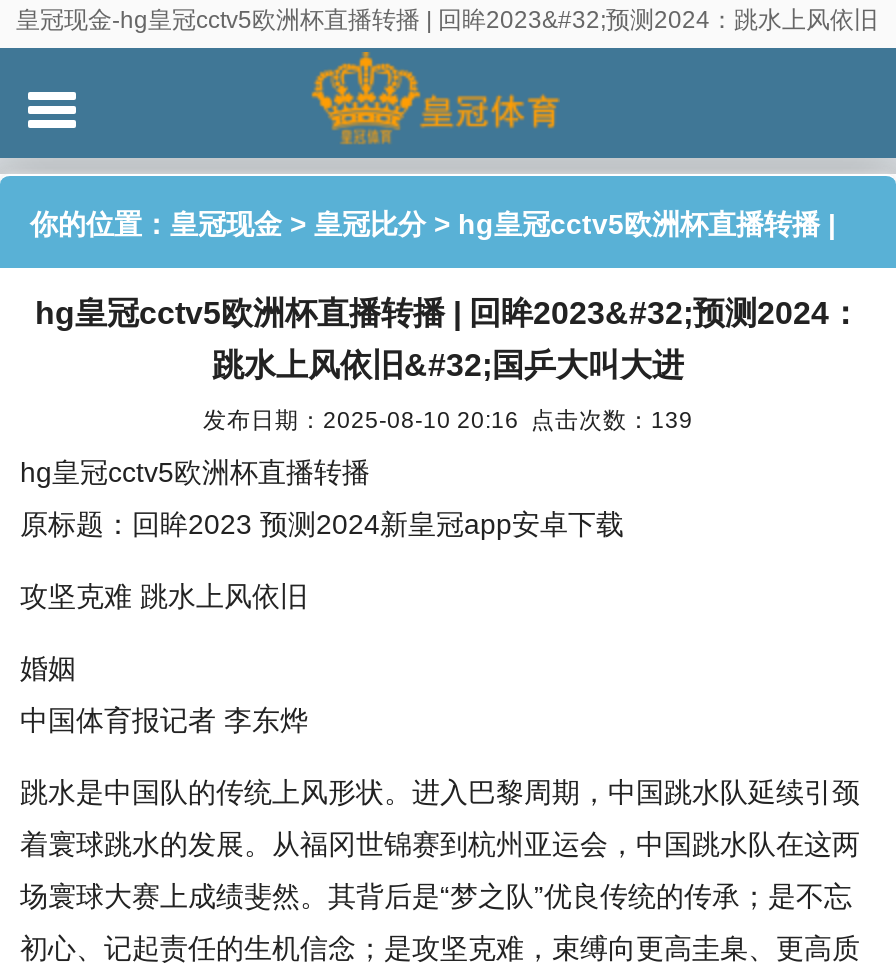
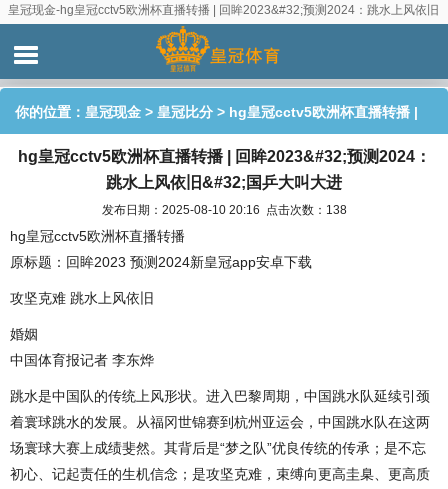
- 发布日期：2025-08-10 20:16 点击次数：139
+ 发布日期：2025-08-10 20:16 点击次数：138
